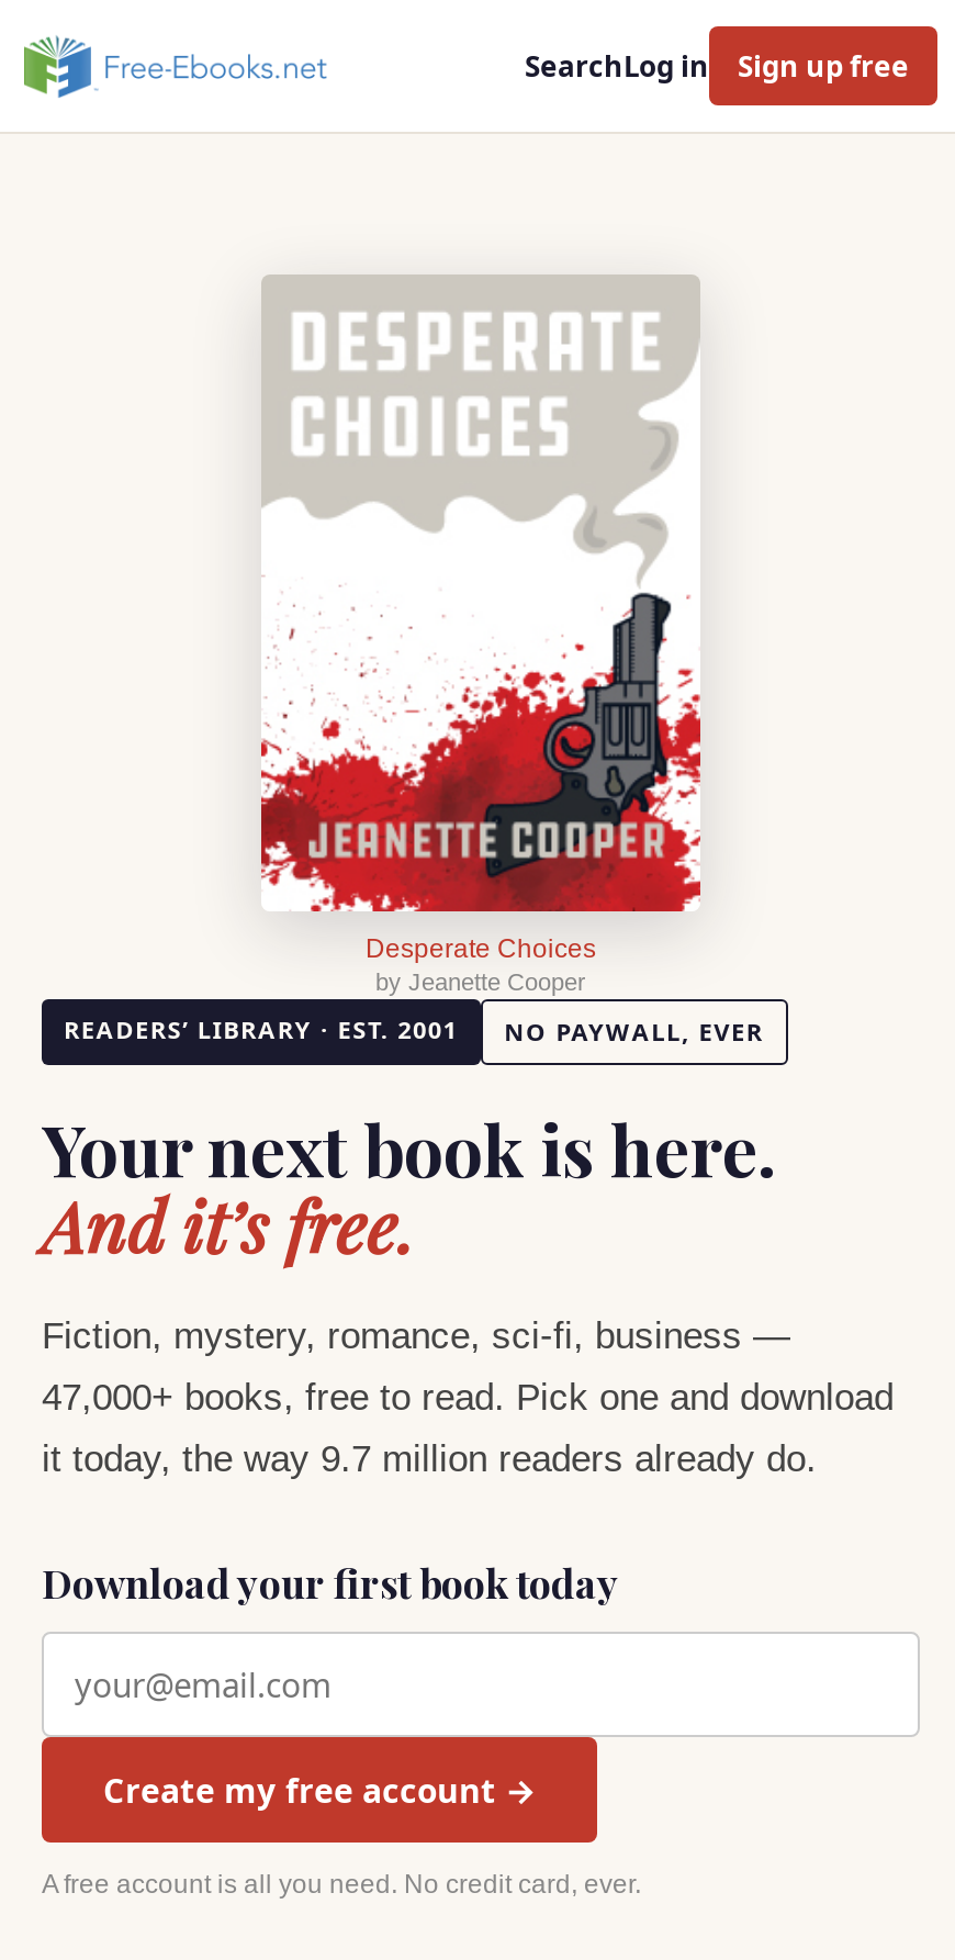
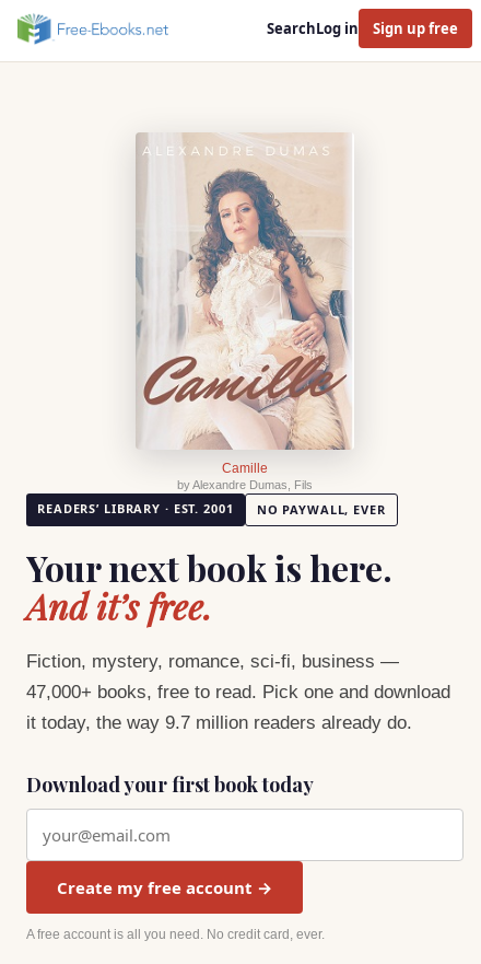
- [image]
- Desperate Choices
- by Jeanette Cooper
+ [image]
+ Camille
+ by Alexandre Dumas, Fils
